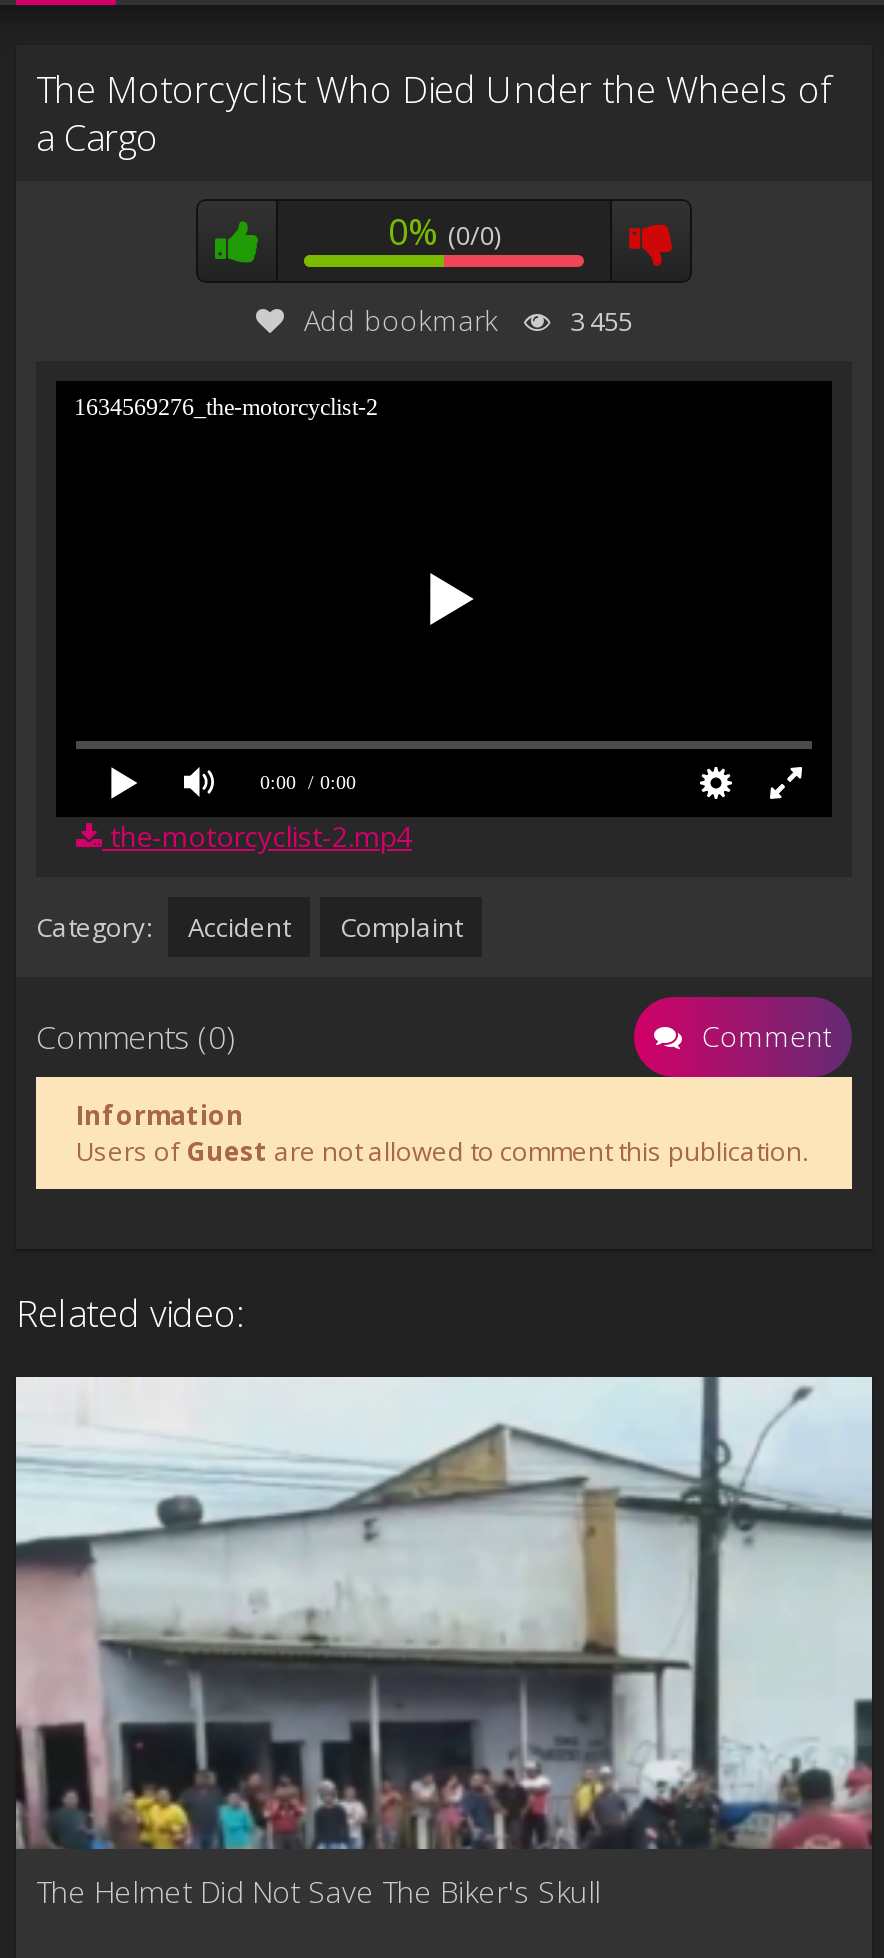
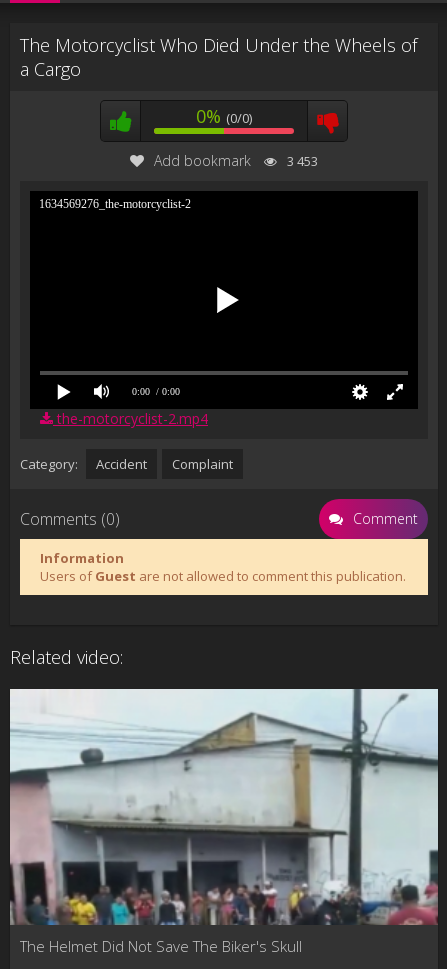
- Add bookmark 3 455
+ Add bookmark 3 453
